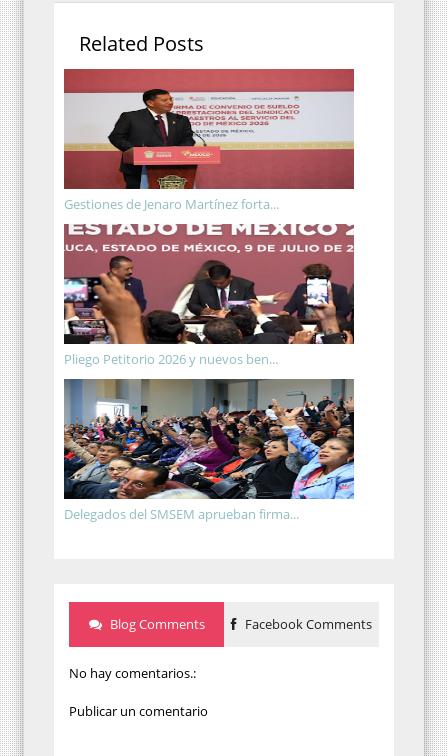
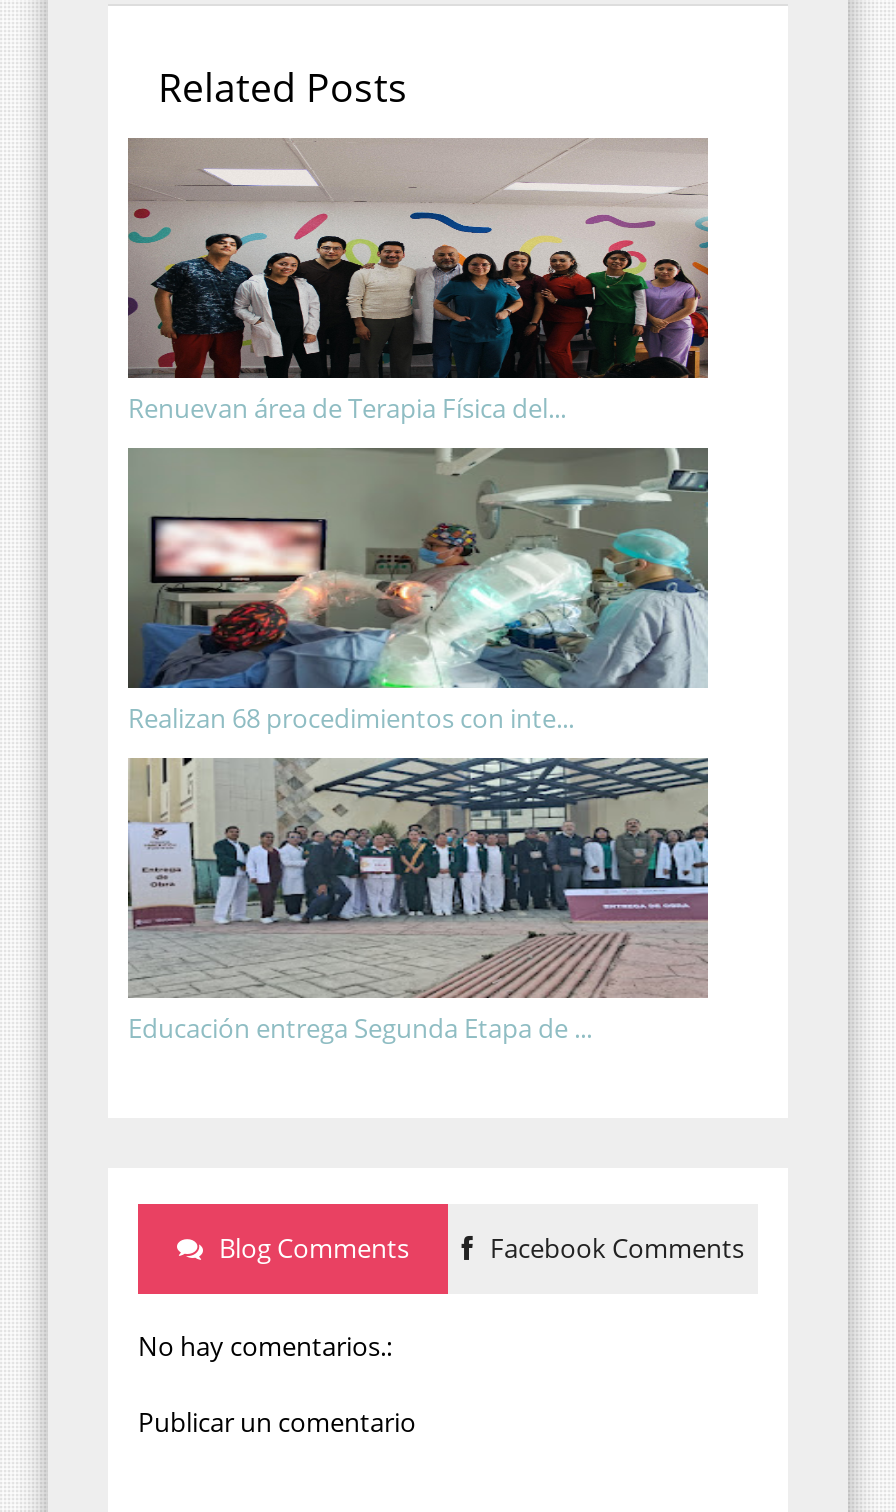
- [image]
- Gestiones de Jenaro Martínez forta...
+ [image]
+ Renuevan área de Terapia Física del...

- [image]
- Pliego Petitorio 2026 y nuevos ben...
+ [image]
+ Realizan 68 procedimientos con inte...

- [image]
- Delegados del SMSEM aprueban firma...
+ [image]
+ Educación entrega Segunda Etapa de ...
